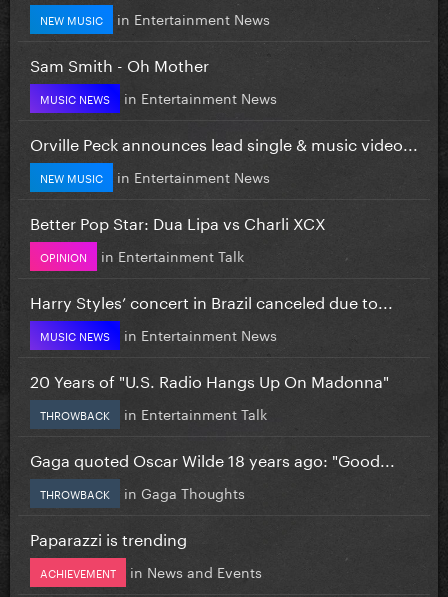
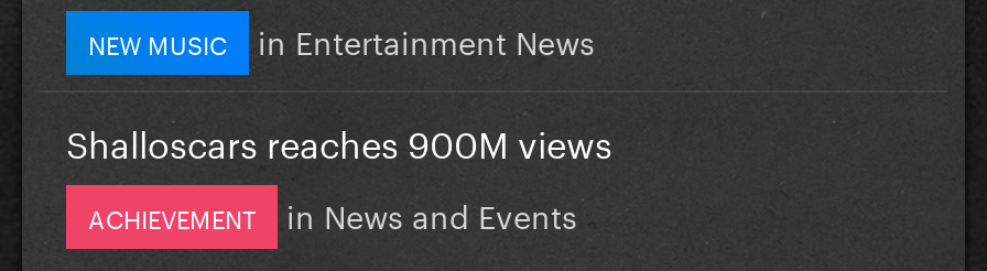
- Sam Smith - Oh Mother
- MUSIC NEWS
- in Entertainment News
- Orville Peck announces lead single & music video...
- NEW MUSIC
- in Entertainment News
- Better Pop Star: Dua Lipa vs Charli XCX
- OPINION
- in Entertainment Talk
- Harry Styles’ concert in Brazil canceled due to...
- MUSIC NEWS
- in Entertainment News
- 20 Years of "U.S. Radio Hangs Up On Madonna"
- THROWBACK
- in Entertainment Talk
- Gaga quoted Oscar Wilde 18 years ago: "Good...
- THROWBACK
- in Gaga Thoughts
- Paparazzi is trending
+ Shalloscars reaches 900M views
